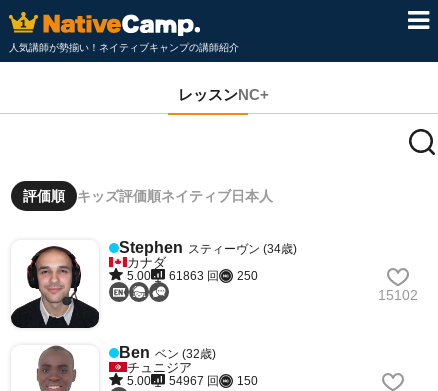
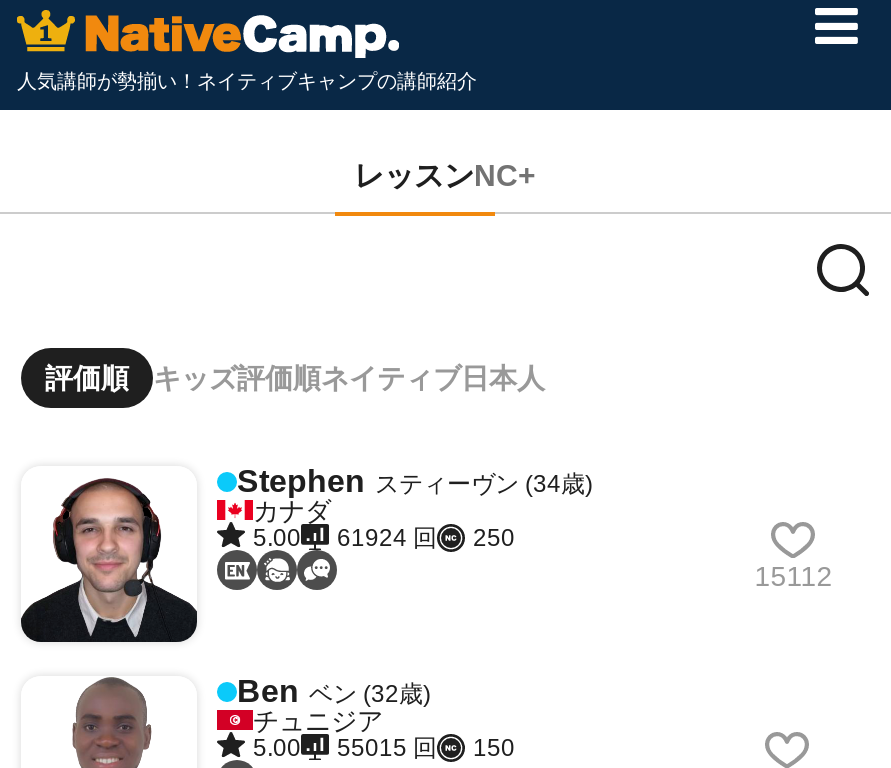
- 5.00 61863 回 250
+ 5.00 61924 回 250

- 15102
+ 15112

- 5.00 54967 回 150
+ 5.00 55015 回 150
